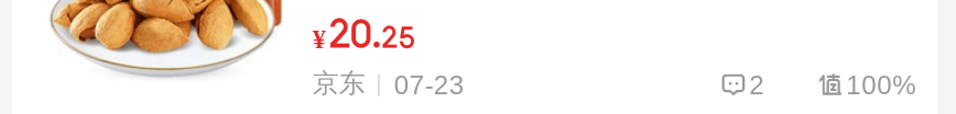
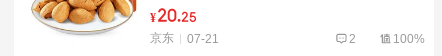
- 京东 07-23
+ 京东 07-21
